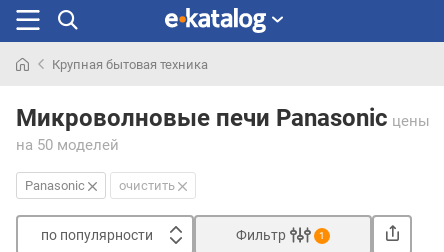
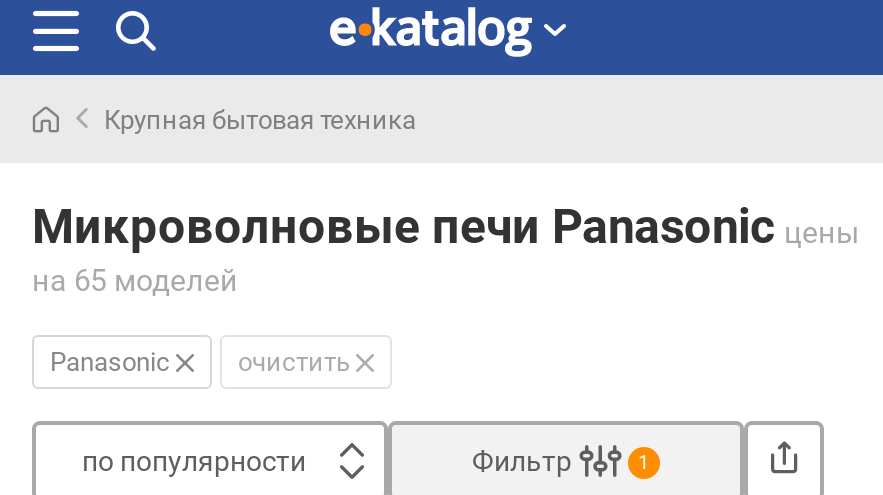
- на 50 моделей
+ на 65 моделей
